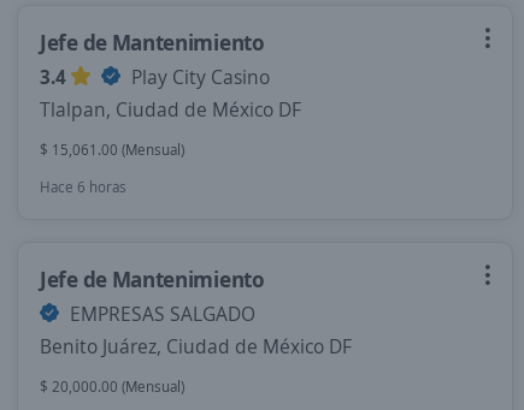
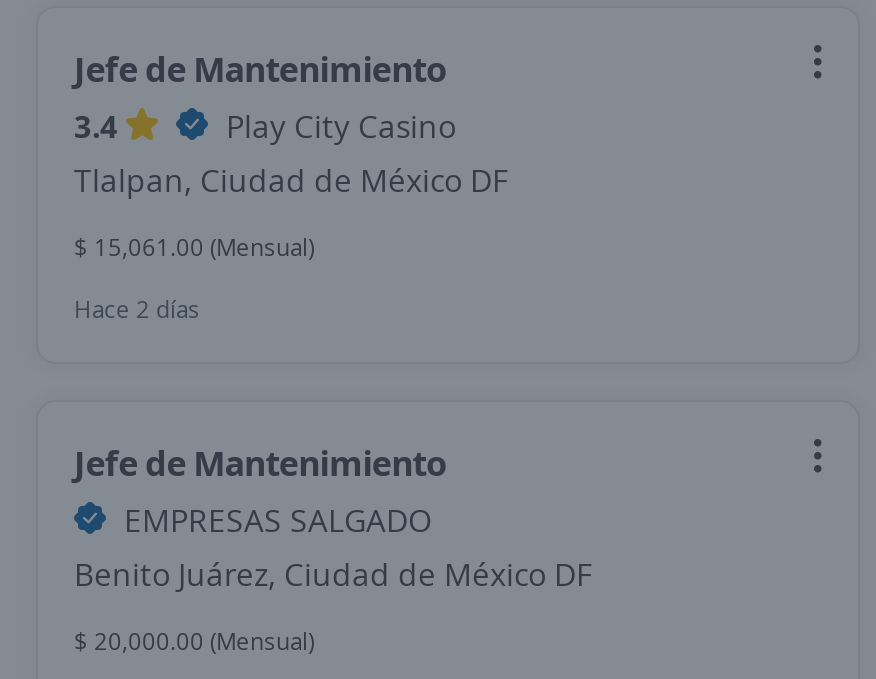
- Hace 6 horas
+ Hace 2 días
